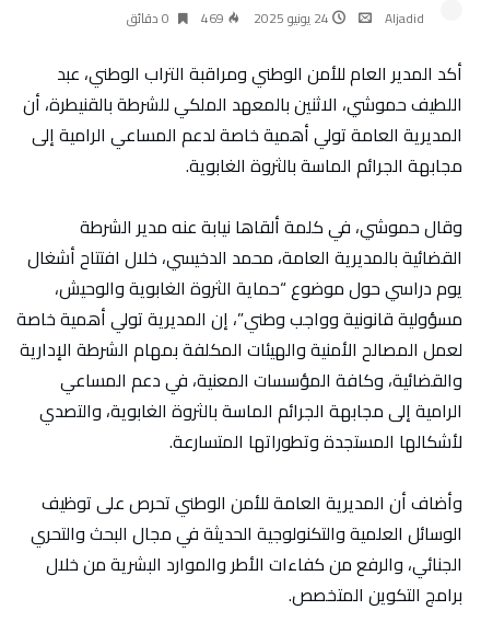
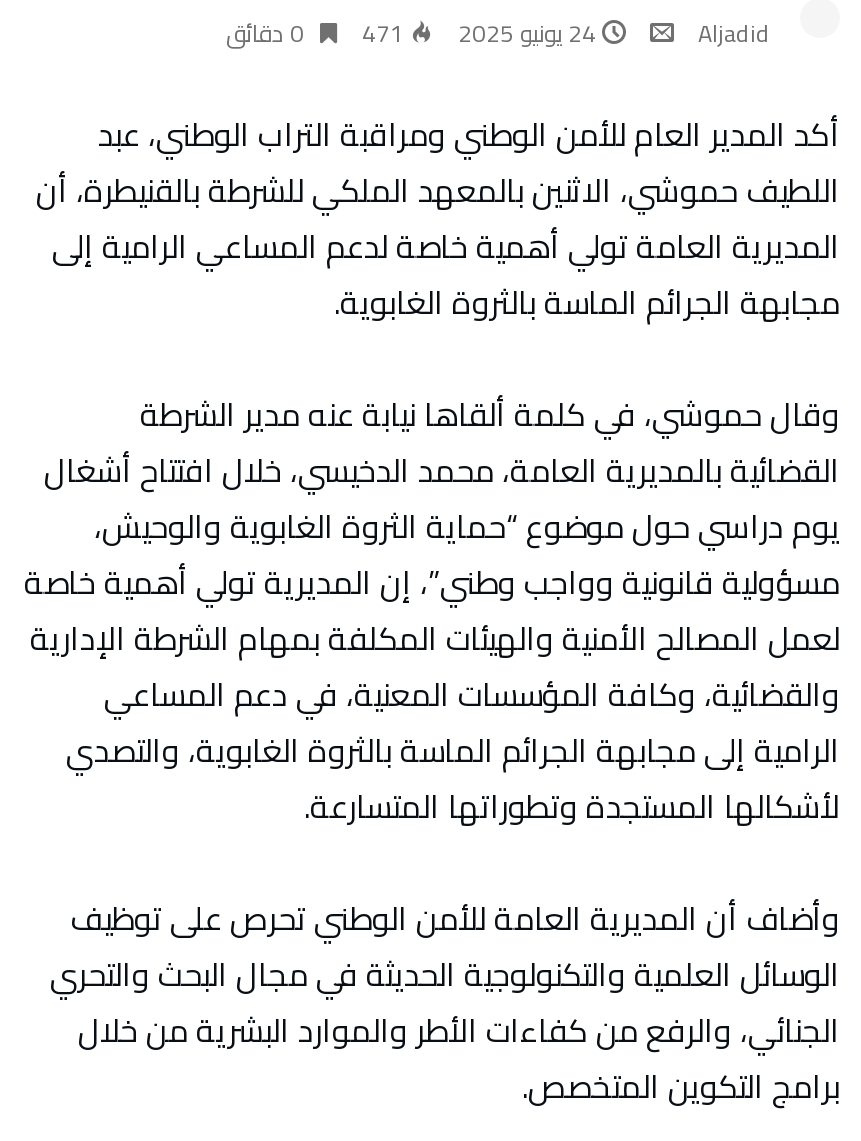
- 469
+ 471
